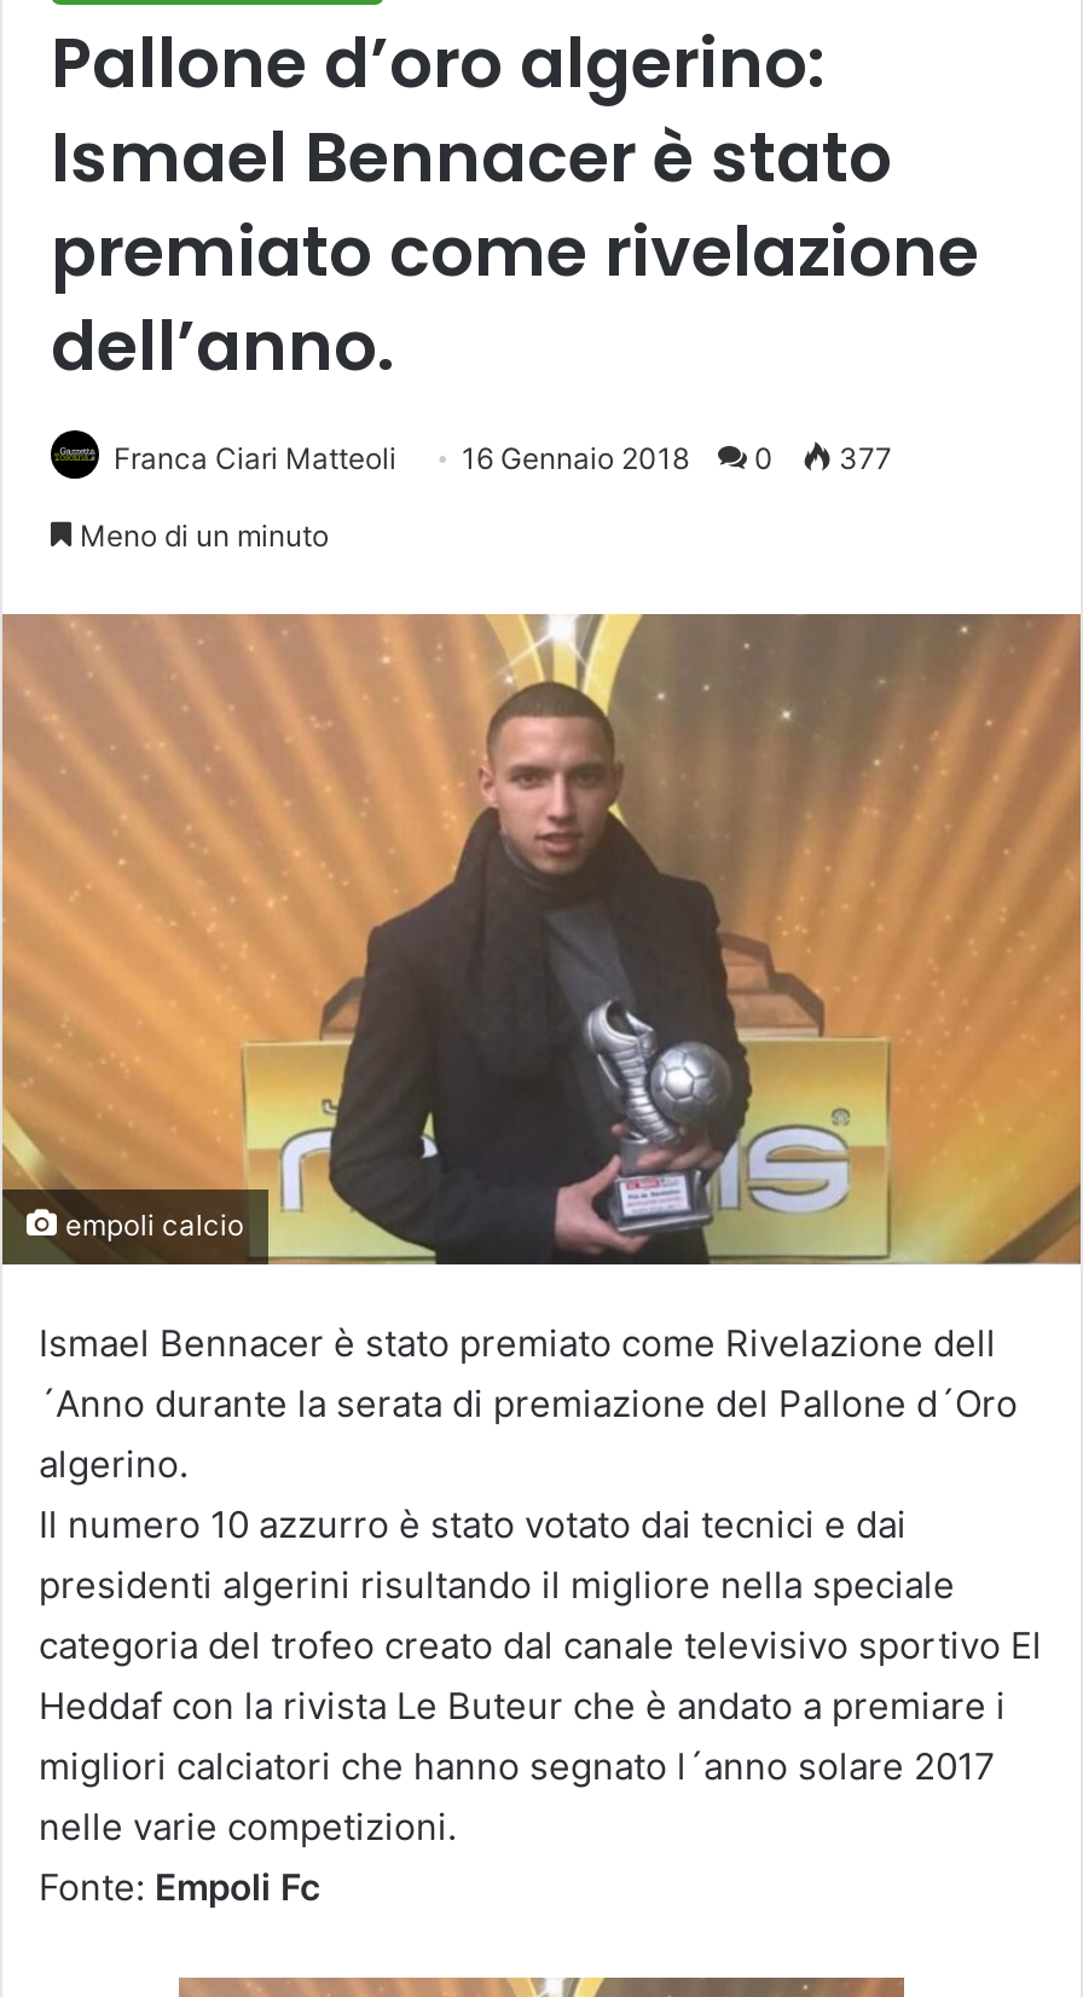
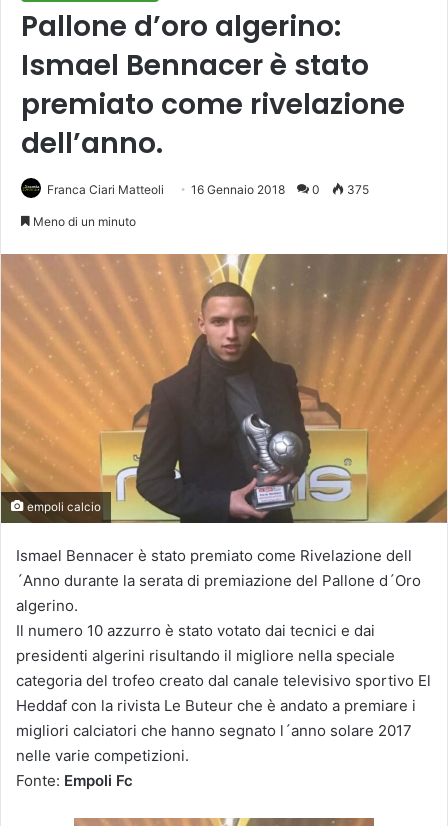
- Franca Ciari Matteoli 16 Gennaio 2018 0 377
+ Franca Ciari Matteoli 16 Gennaio 2018 0 375
